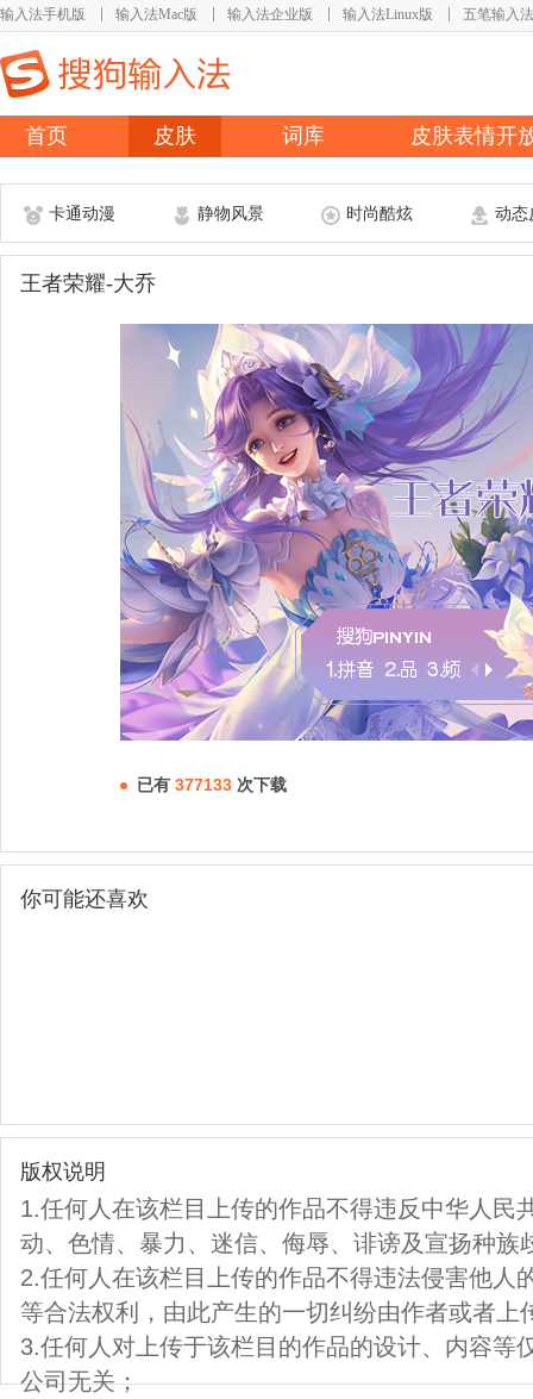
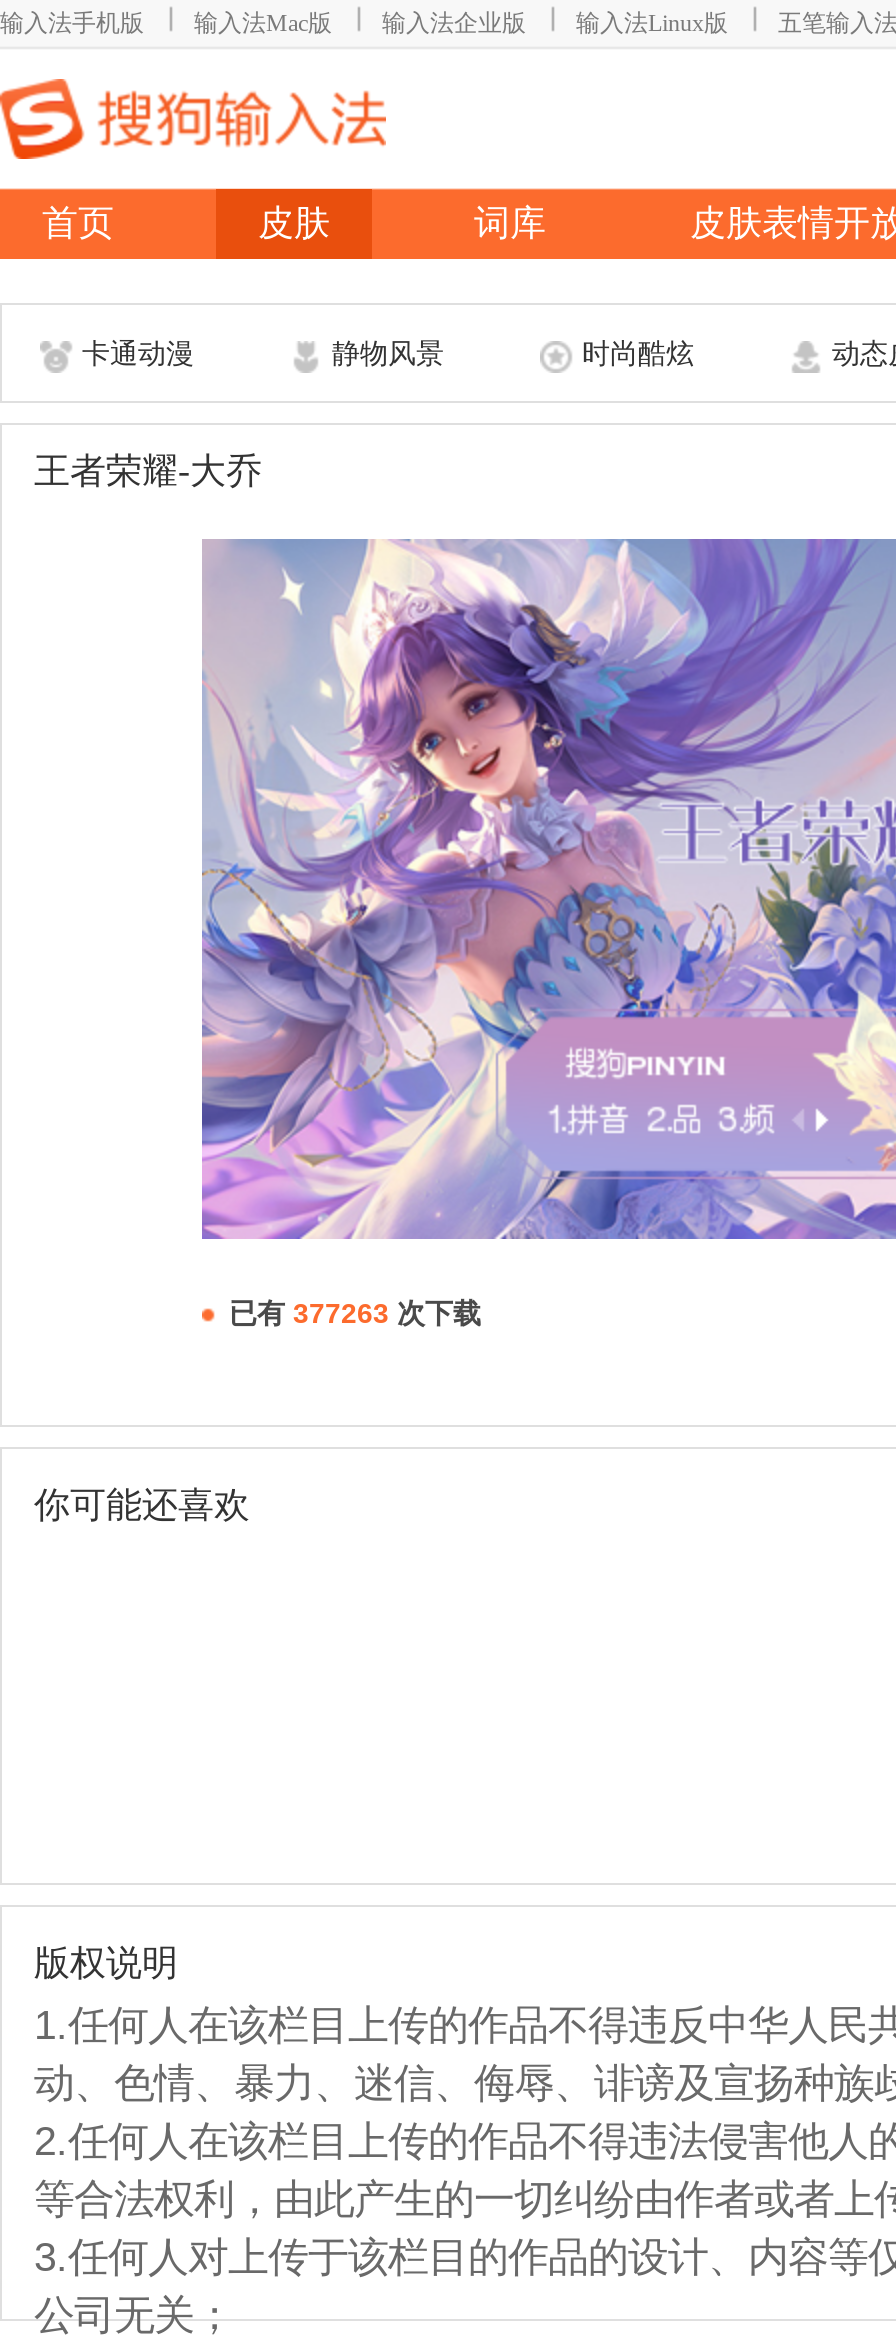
- 已有377133次下载
+ 已有377263次下载
